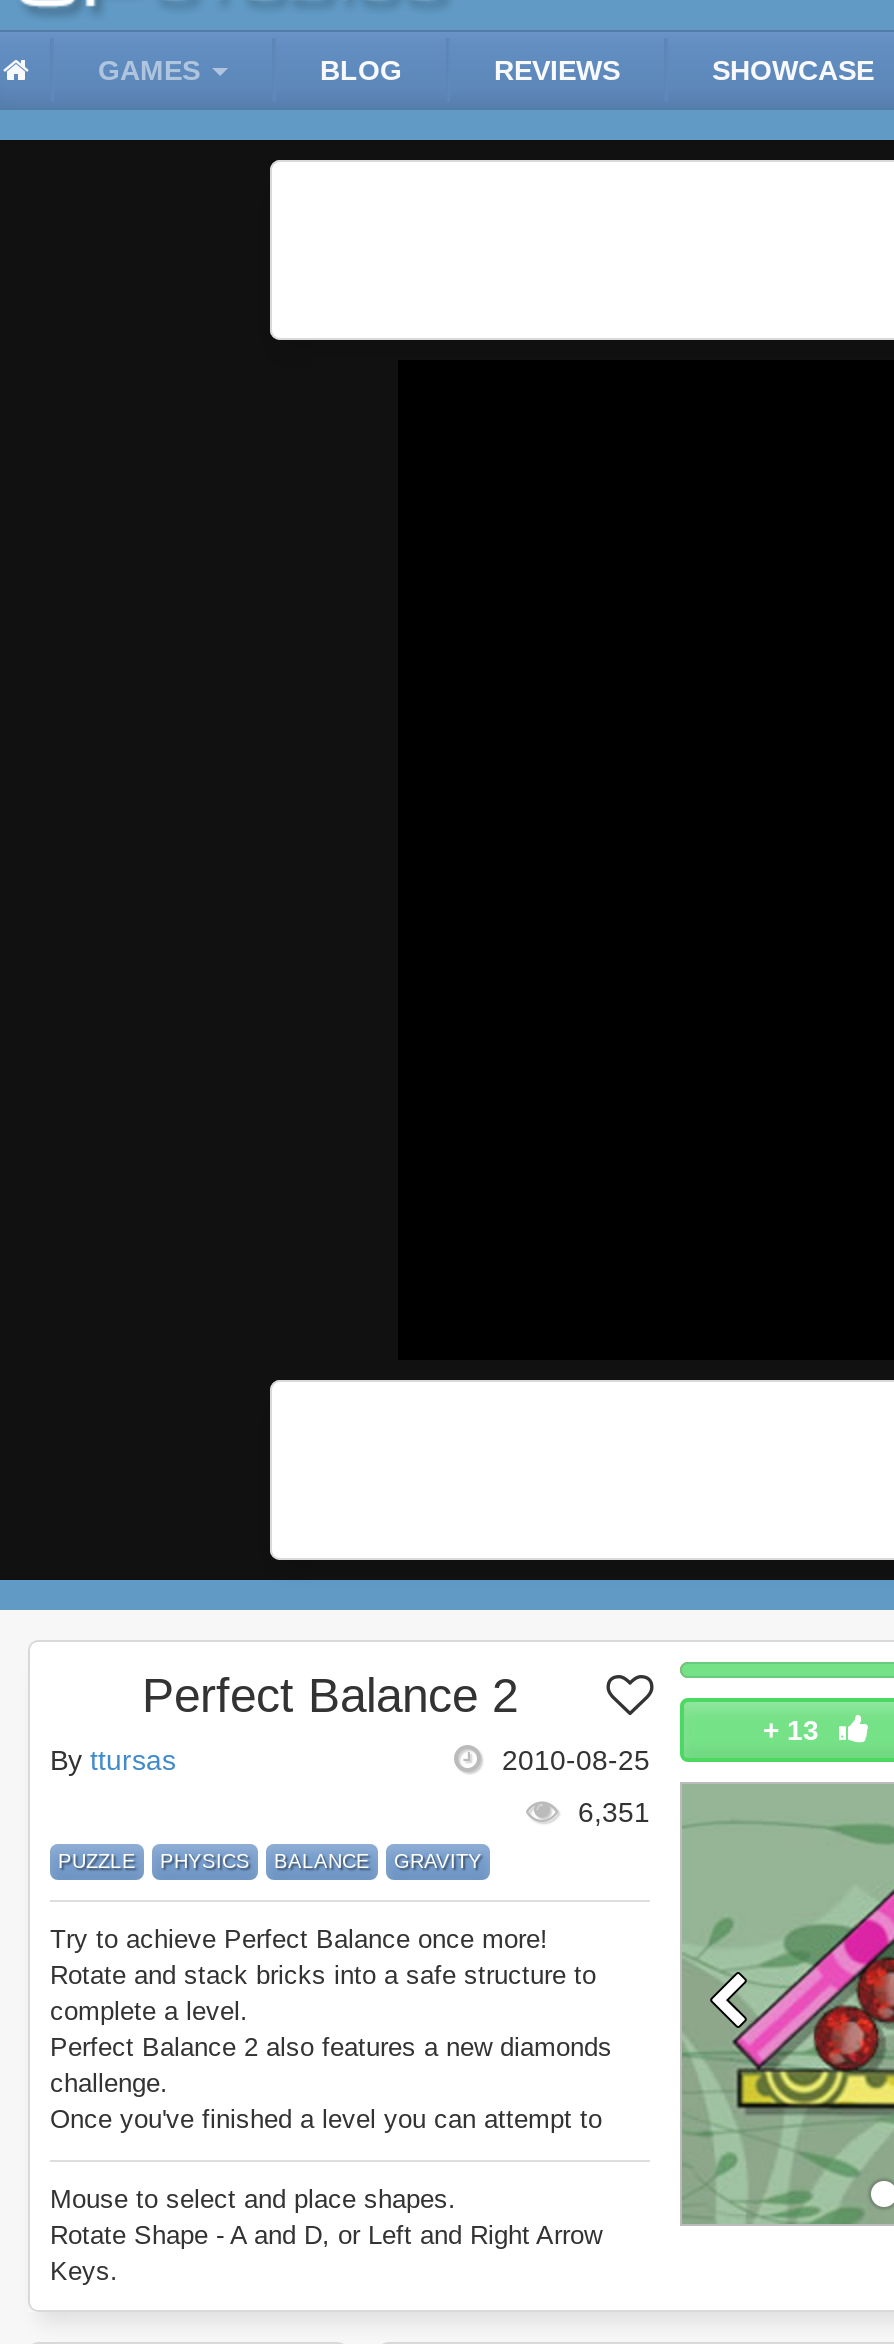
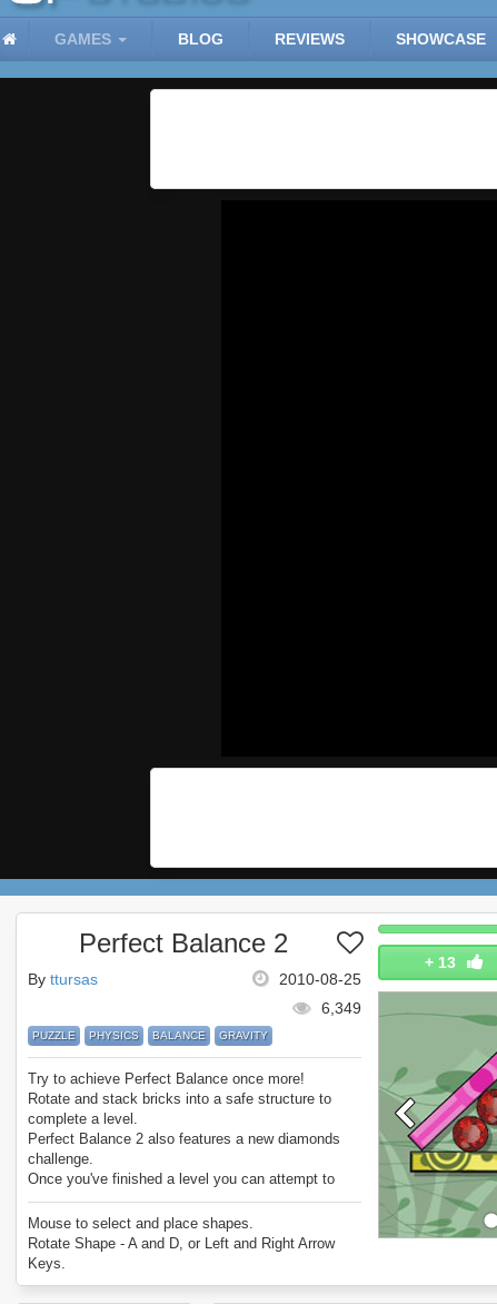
- 6,351
+ 6,349
